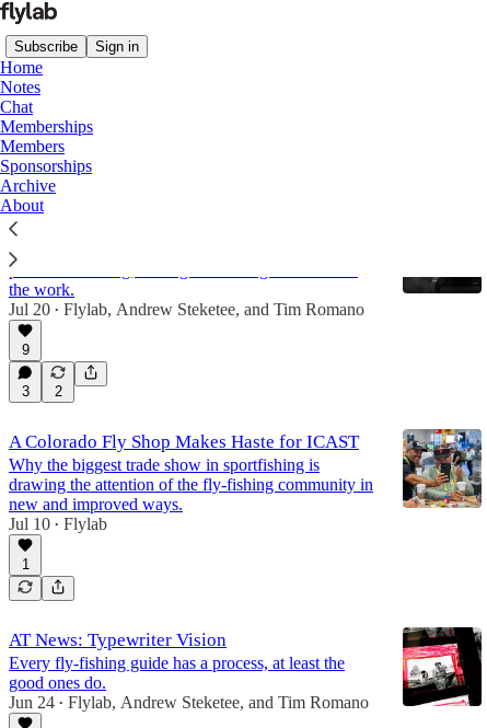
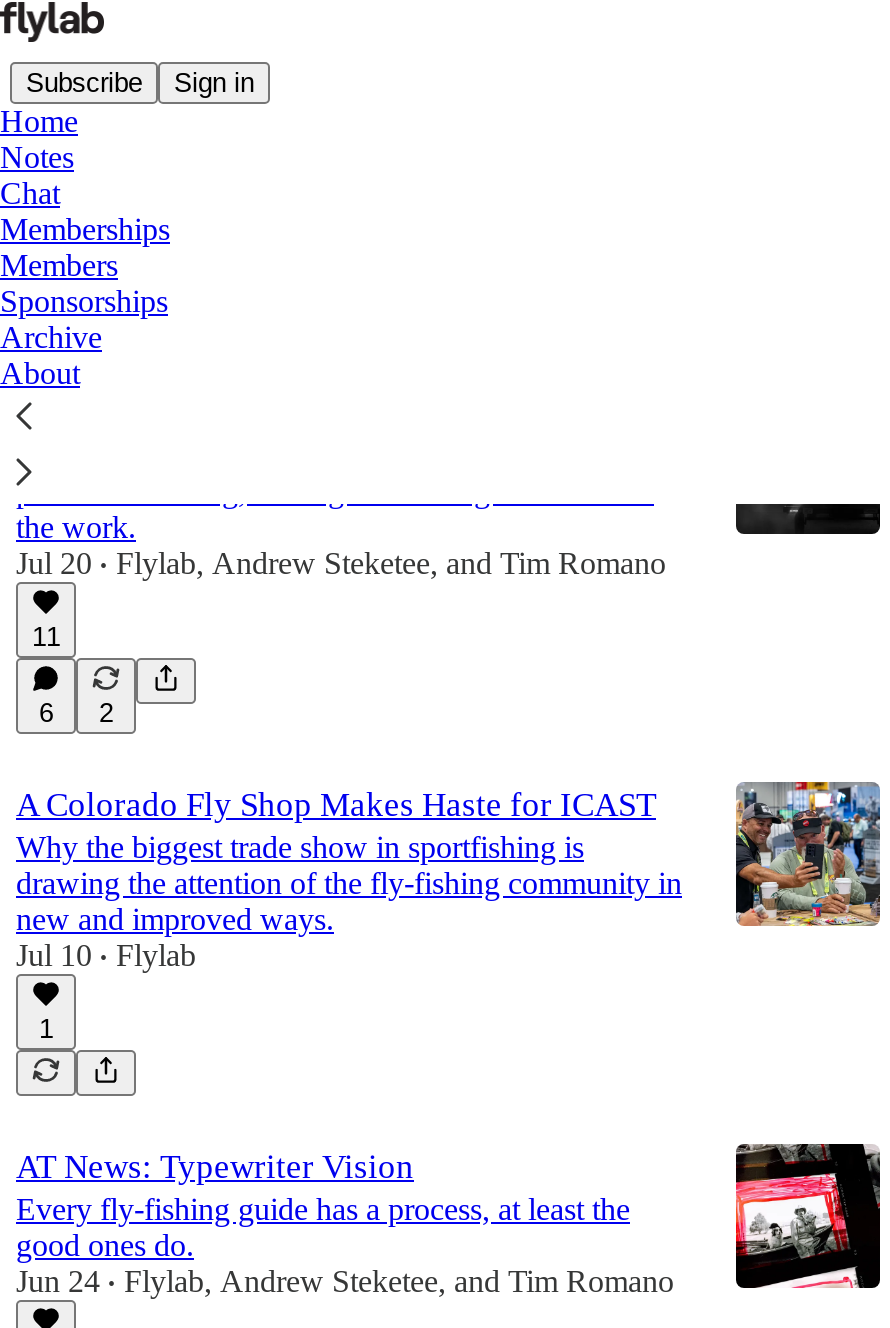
- 9
+ 11

- 3 2
+ 6 2
